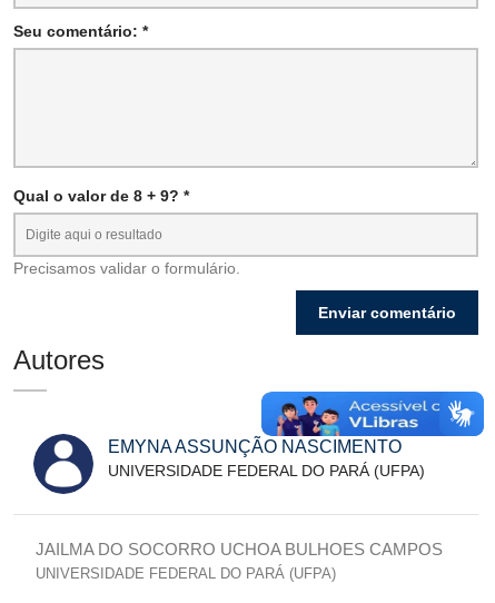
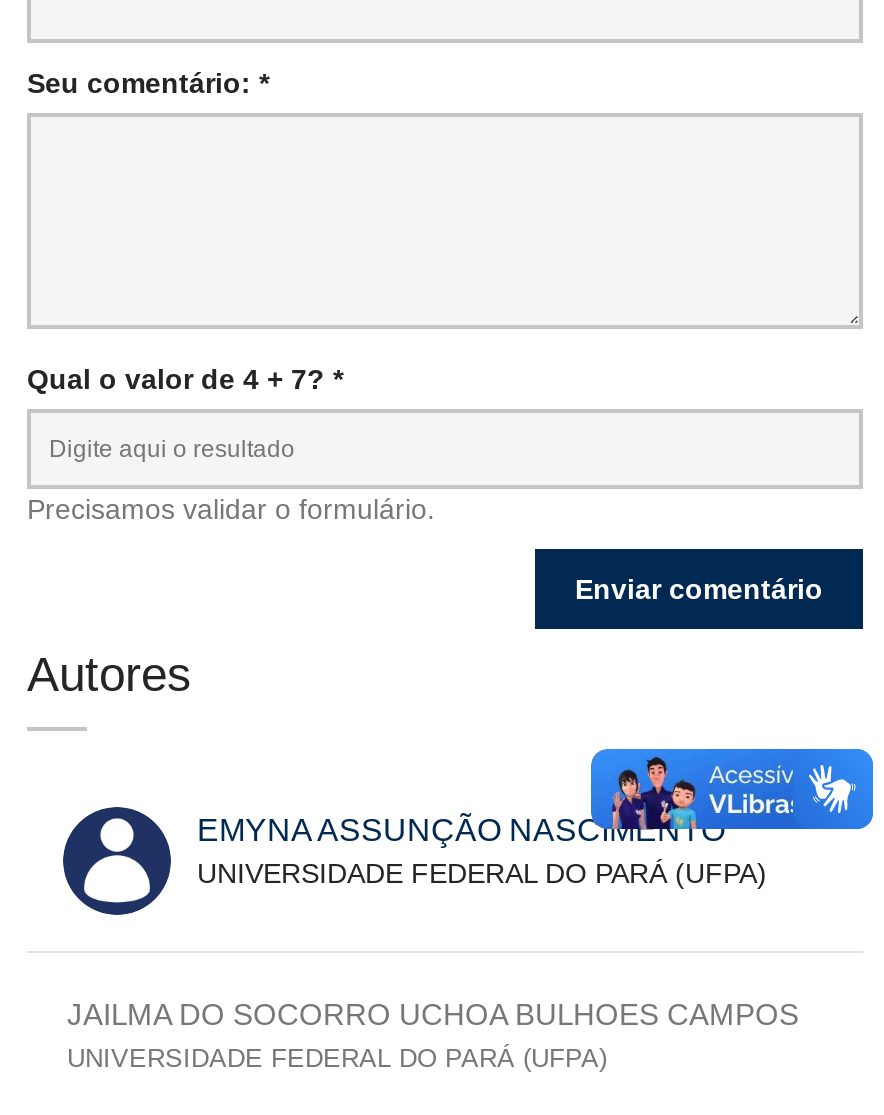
- Qual o valor de 8 + 9? *
+ Qual o valor de 4 + 7? *

- [image]
+ [image]
